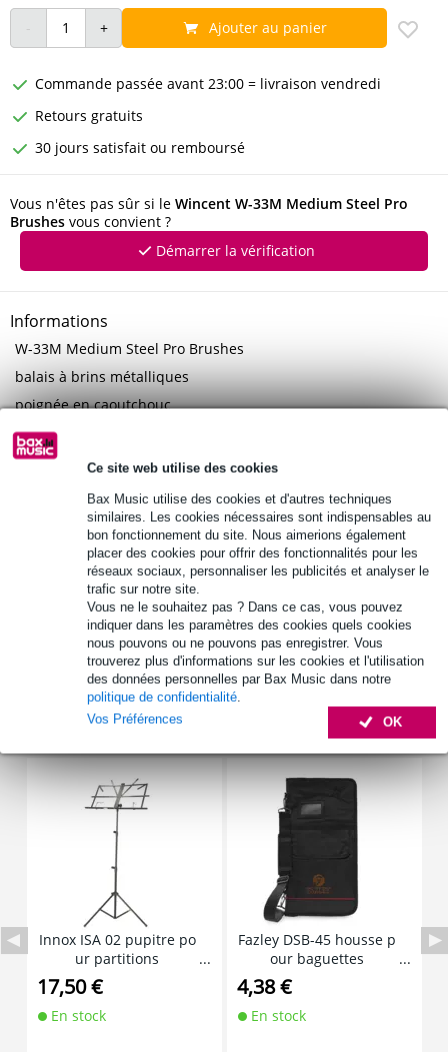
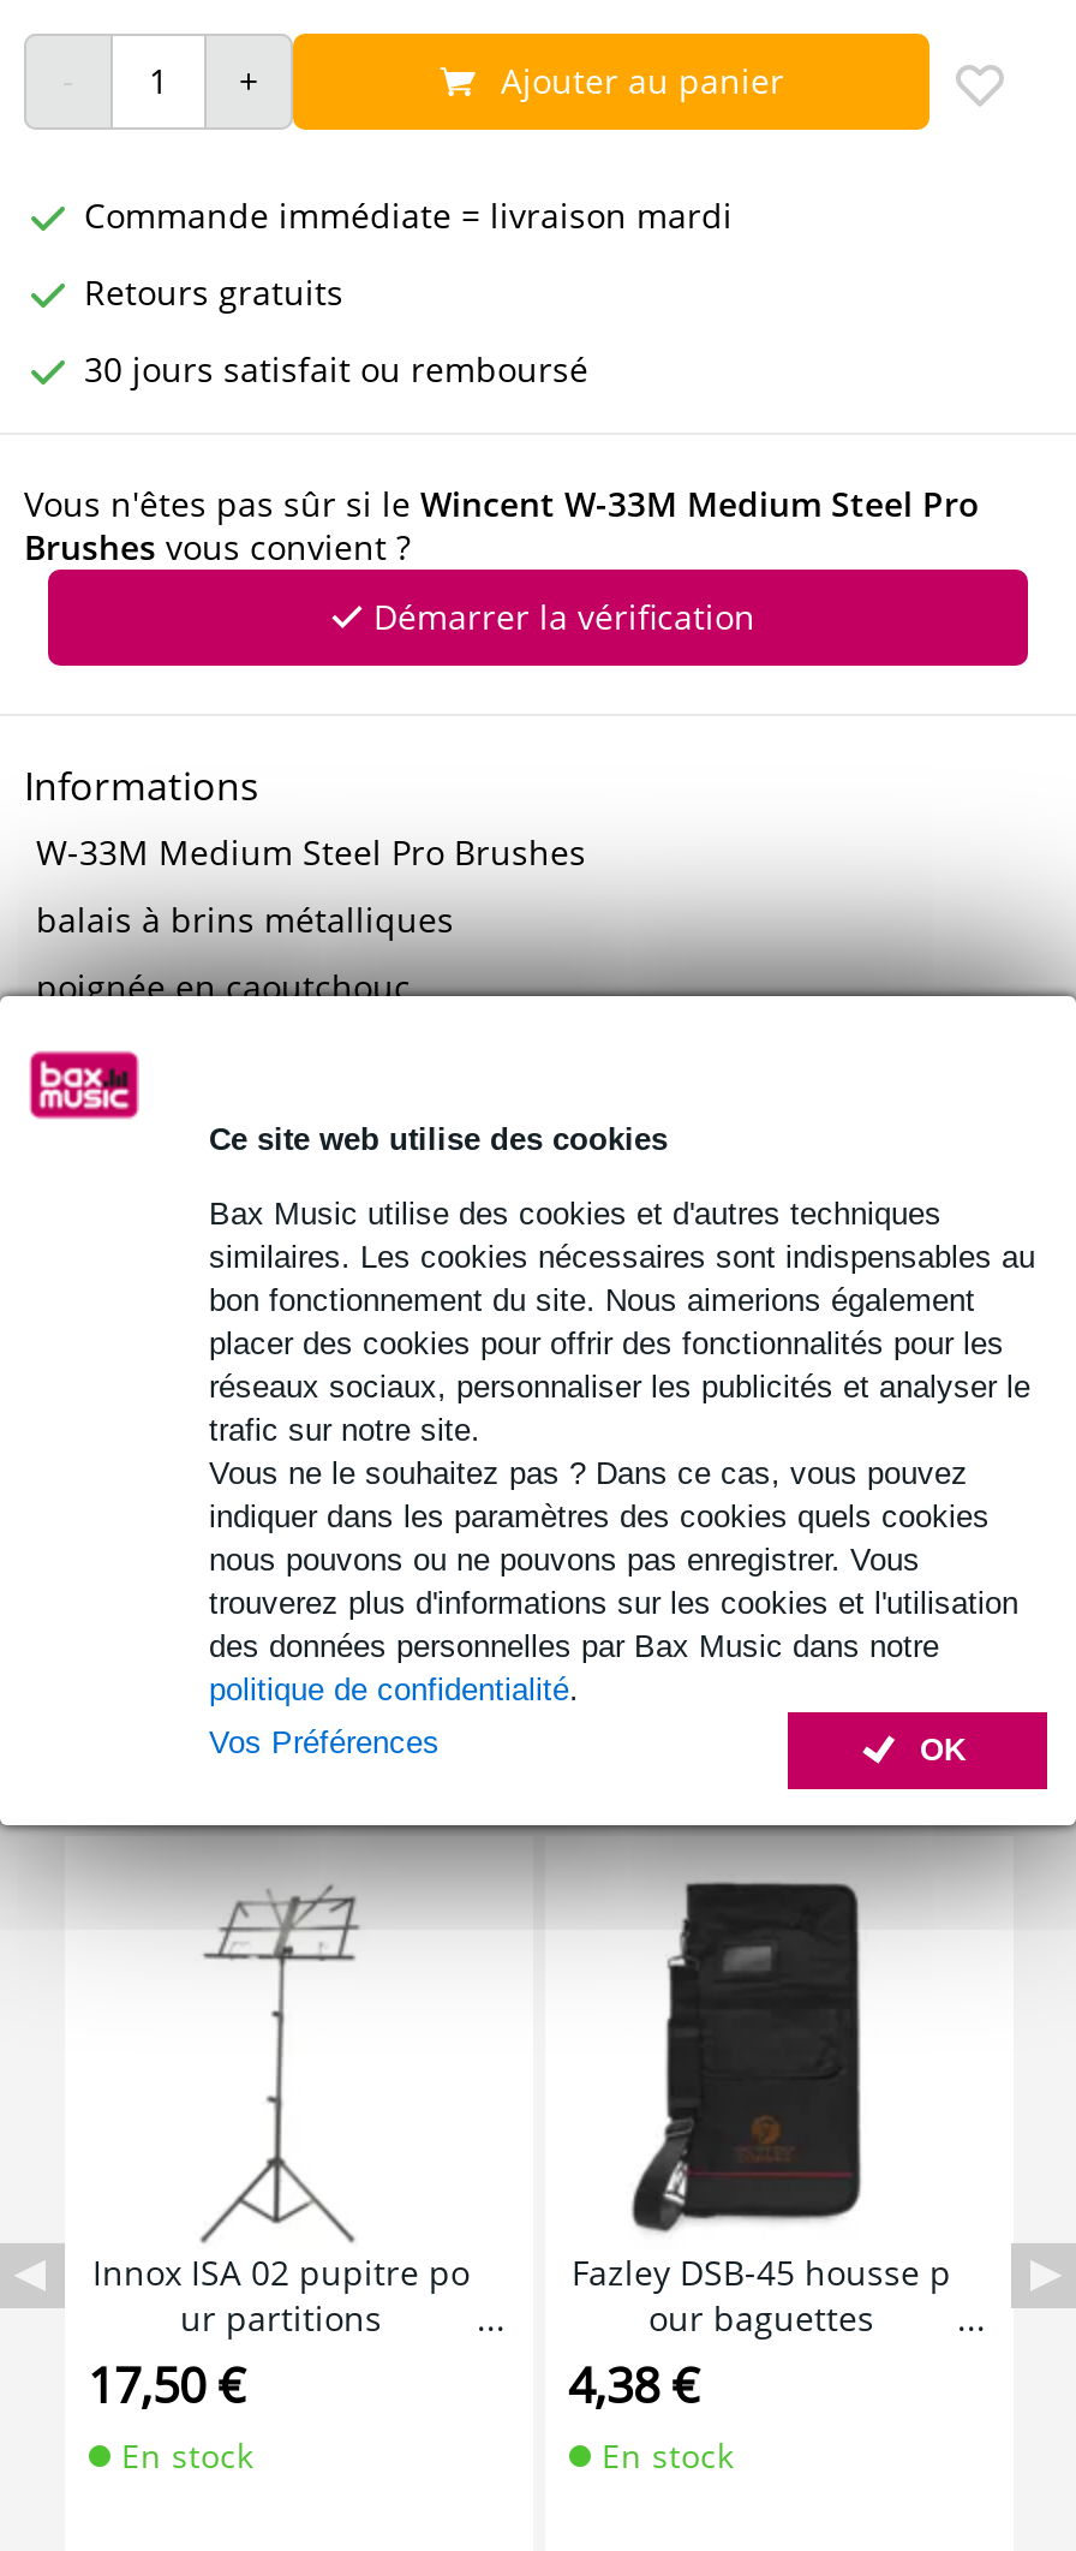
- Commande passée avant 23:00 = livraison vendredi
+ Commande immédiate = livraison mardi
